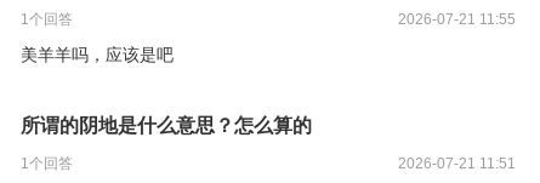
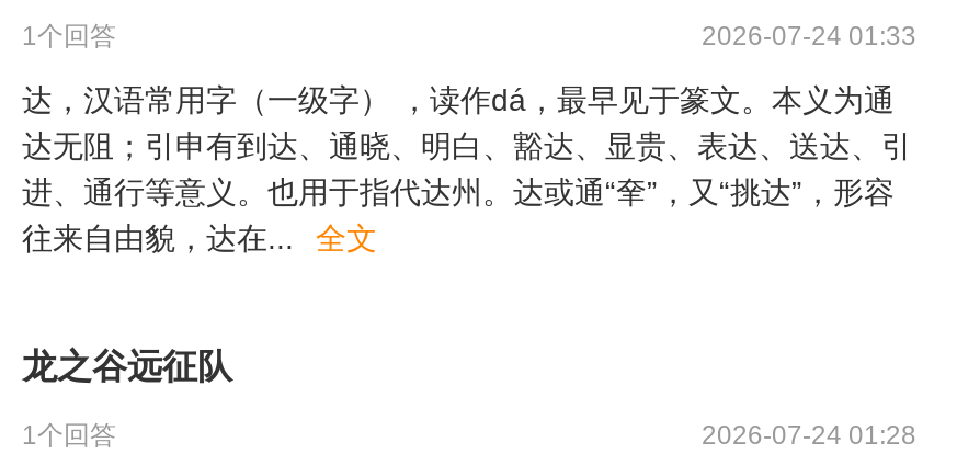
- 2026-07-21 11:55
+ 2026-07-24 01:33

- 美羊羊吗，应该是吧
+ 达，汉语常用字（一级字） ，读作dá，最早见于篆文。本义为通
+ 达无阻；引申有到达、通晓、明白、豁达、显贵、表达、送达、引
+ 进、通行等意义。也用于指代达州。达或通“羍”，又“挑达”，形容
+ 往来自由貌，达在...
+ 全文

- 所谓的阴地是什么意思？怎么算的
+ 龙之谷远征队

- 2026-07-21 11:51
+ 2026-07-24 01:28
